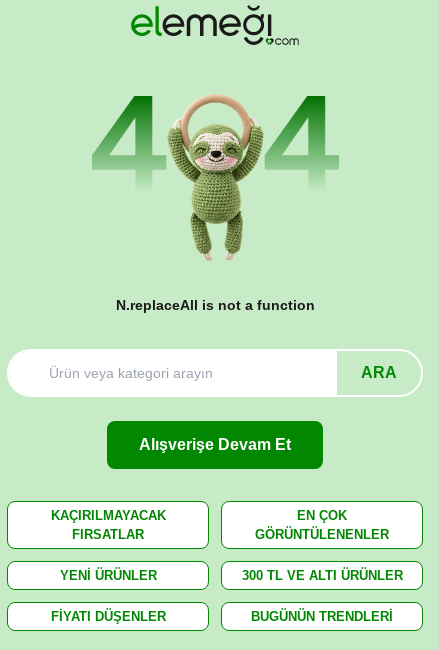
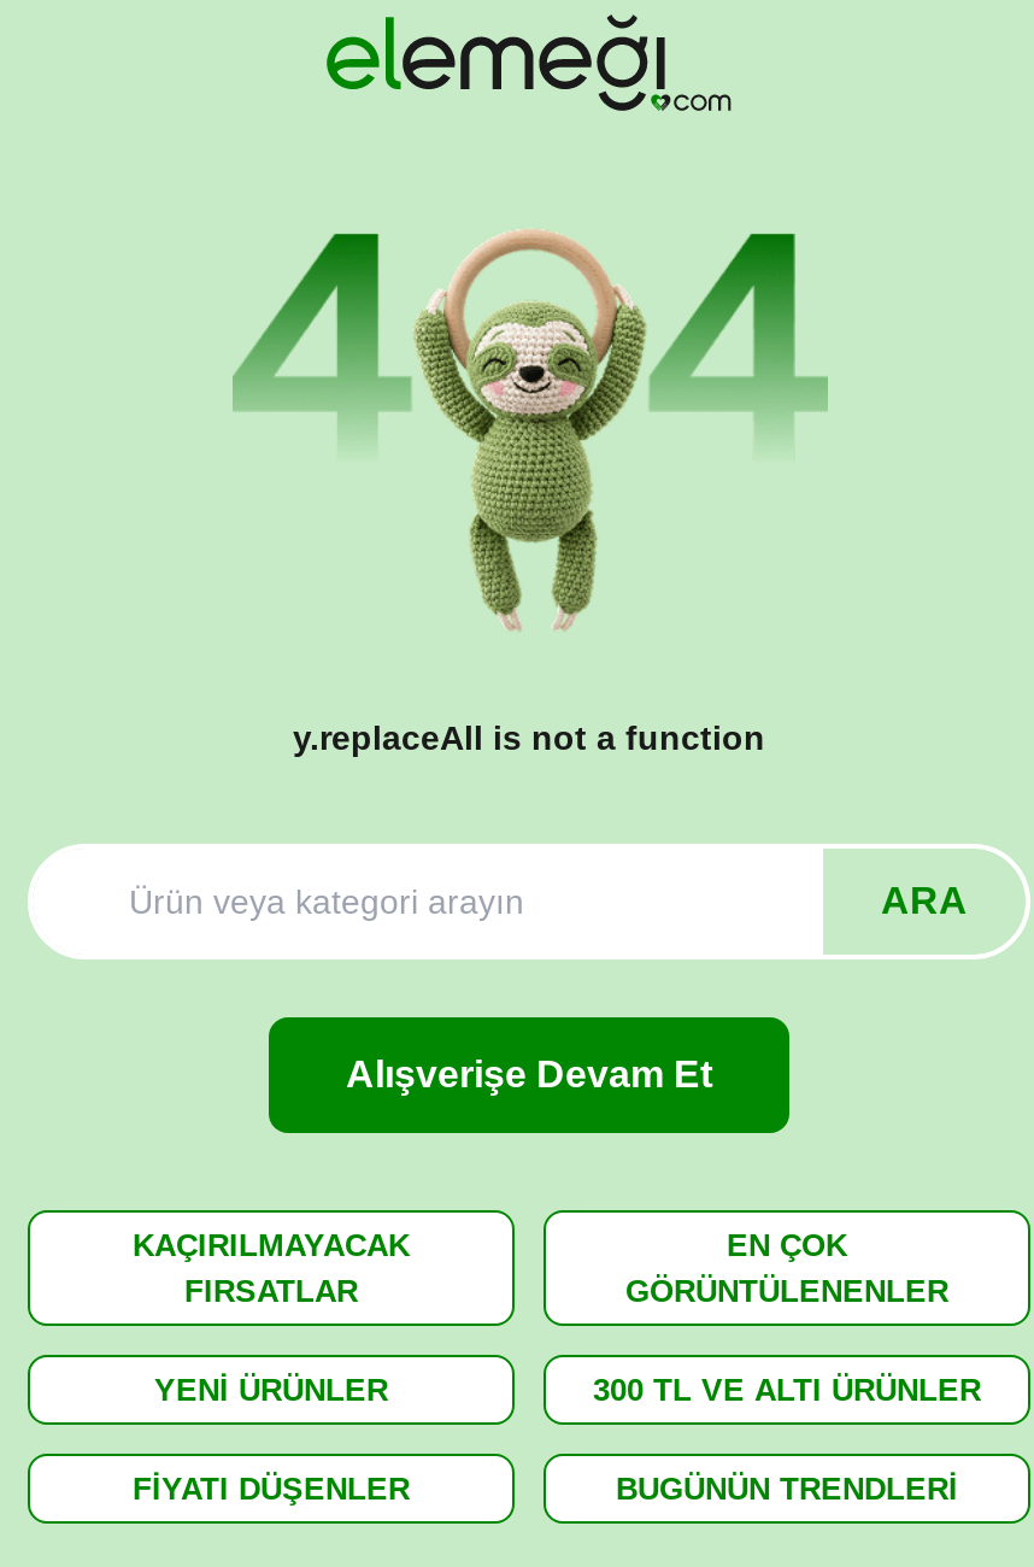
- N.replaceAll is not a function
+ y.replaceAll is not a function
